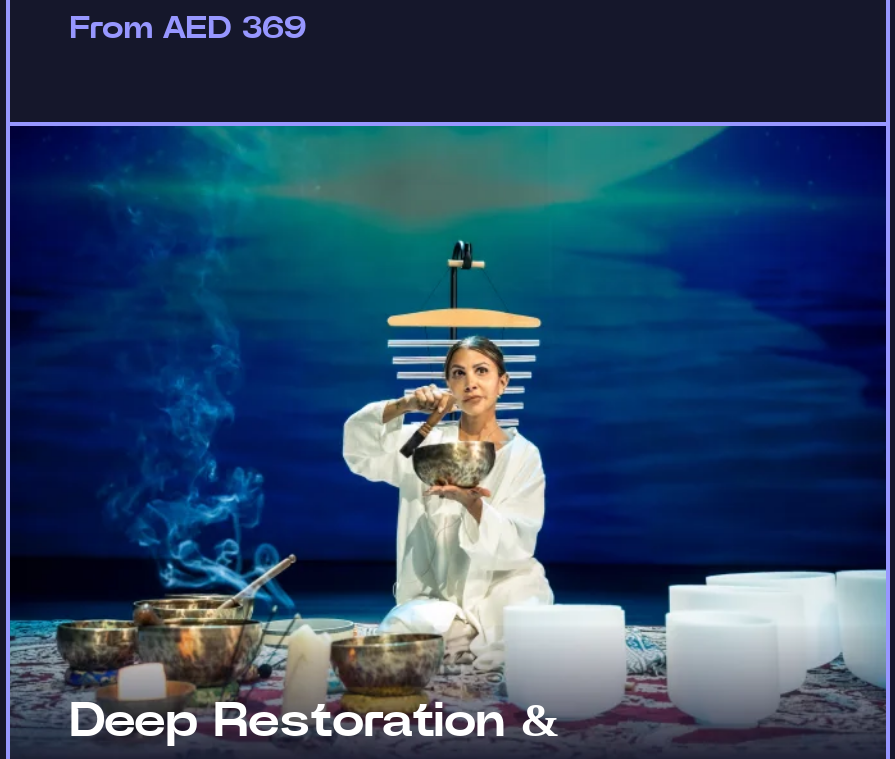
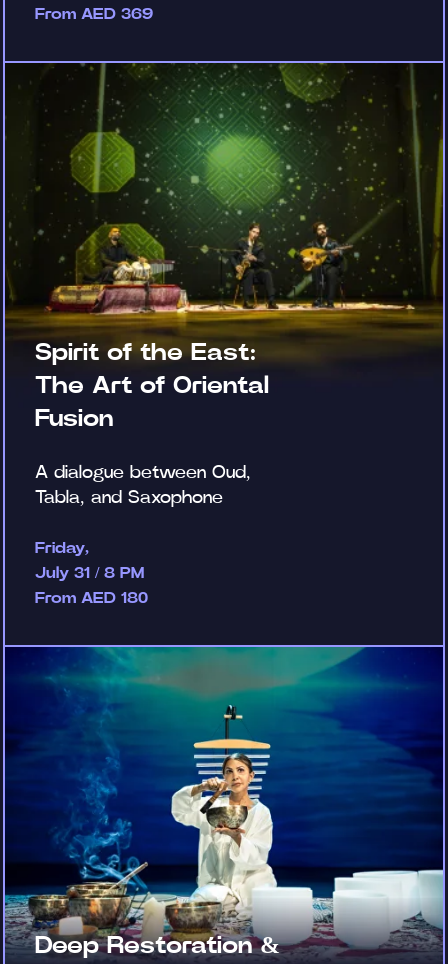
+ [image]
+ Spirit of the East:
+ The Art of Oriental
+ Fusion
+ A dialogue between Oud,
+ Tabla, and Saxophone
+ Friday,
+ July 31 / 8 PM
+ From AED 180
